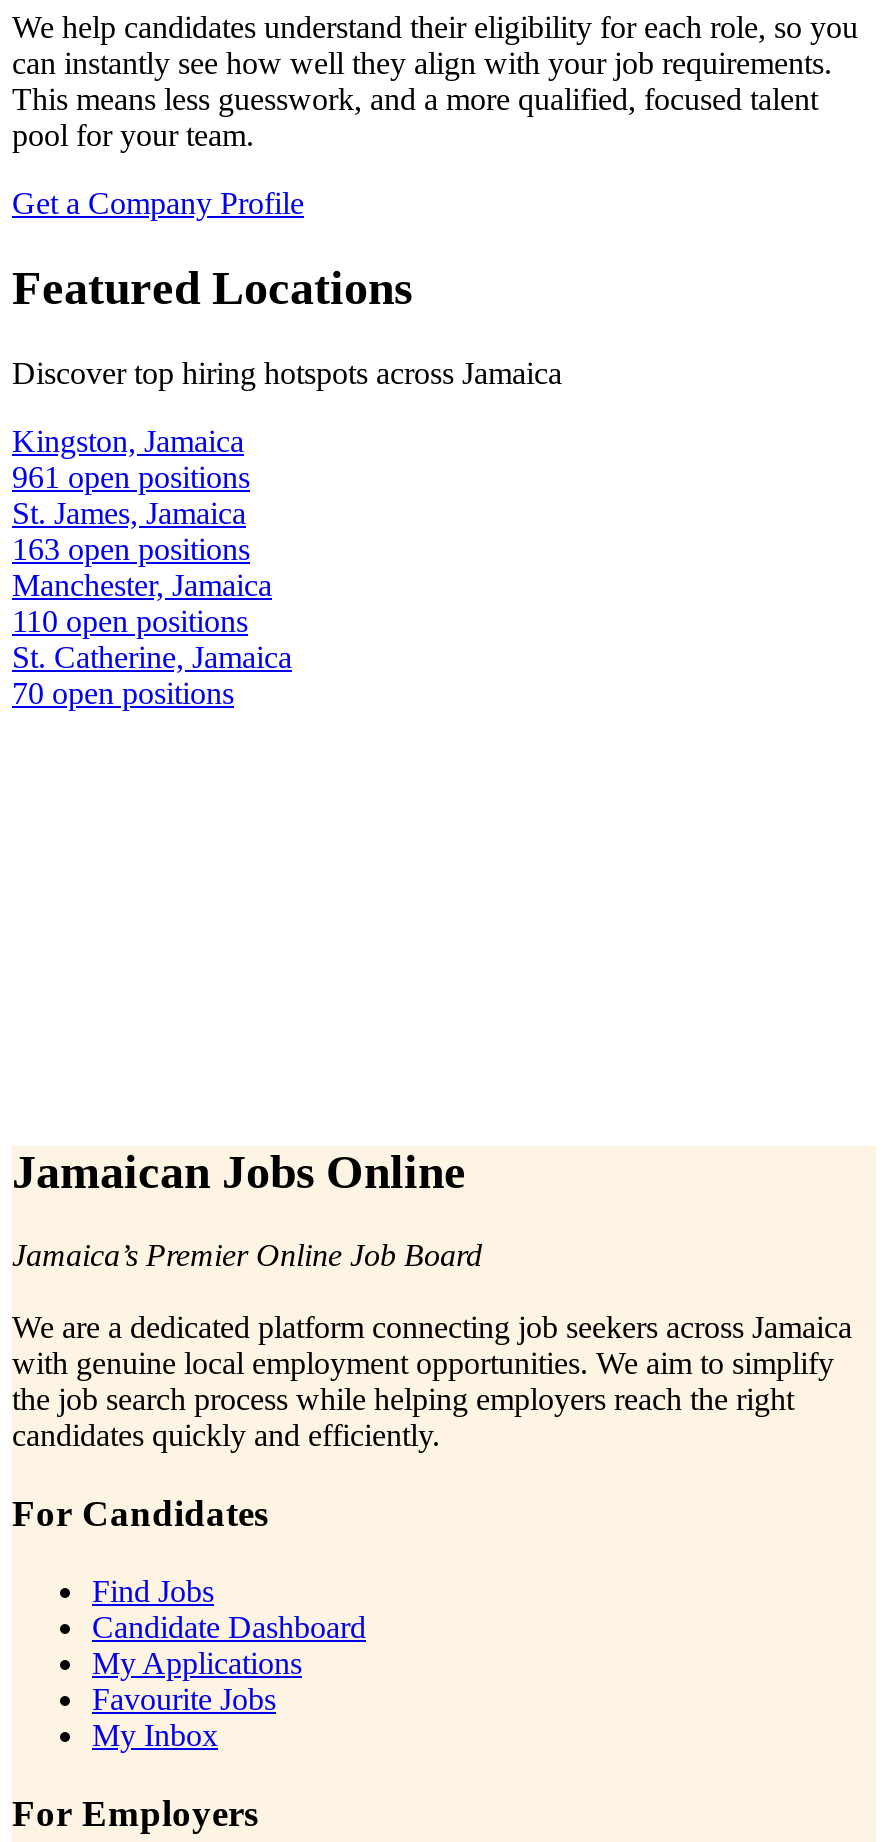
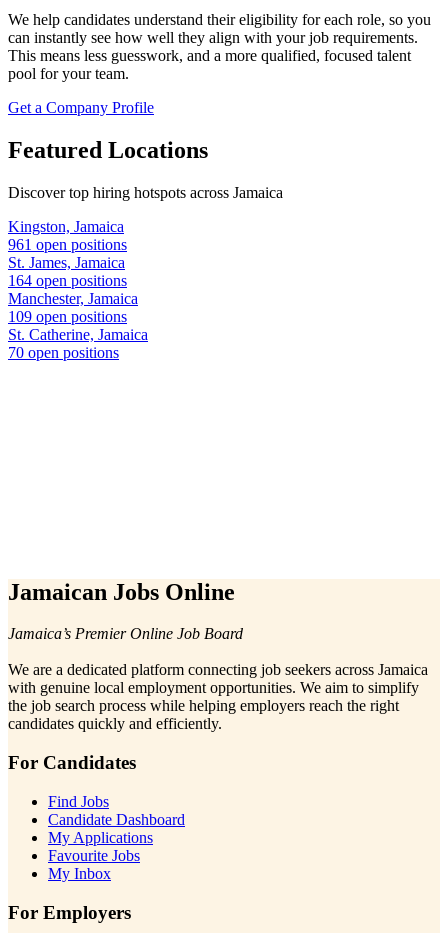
- 163 open positions
+ 164 open positions

- 110 open positions
+ 109 open positions
